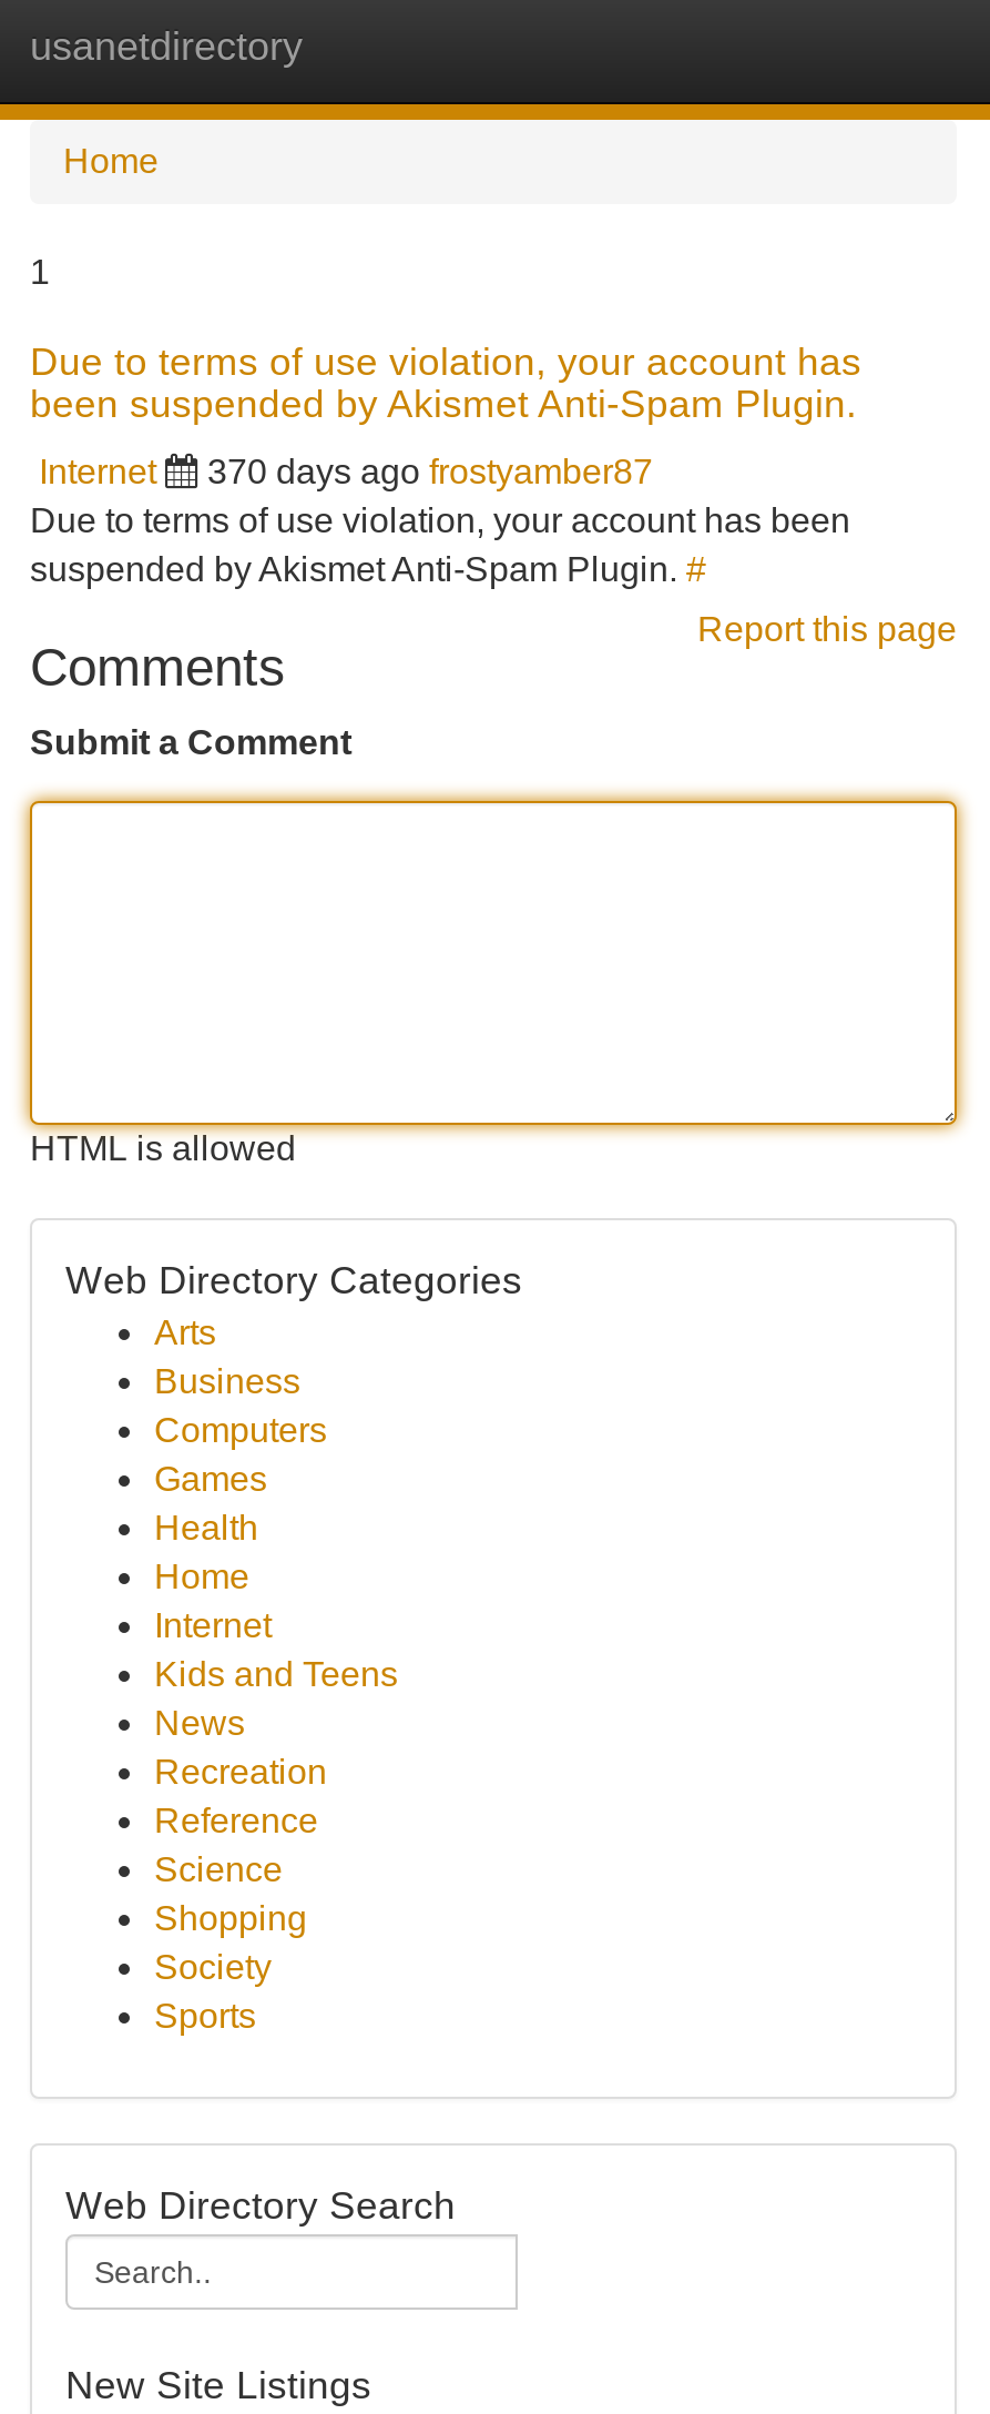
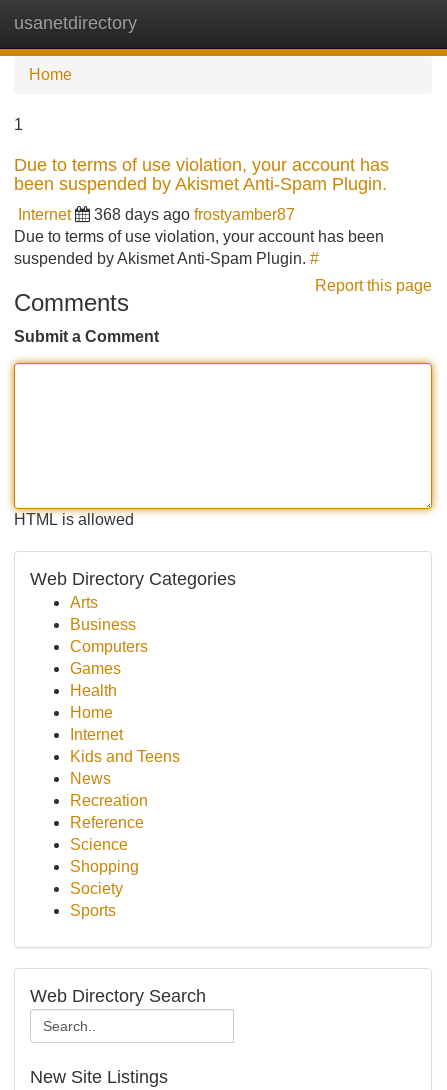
- 370 days ago frostyamber87
+ 368 days ago frostyamber87
